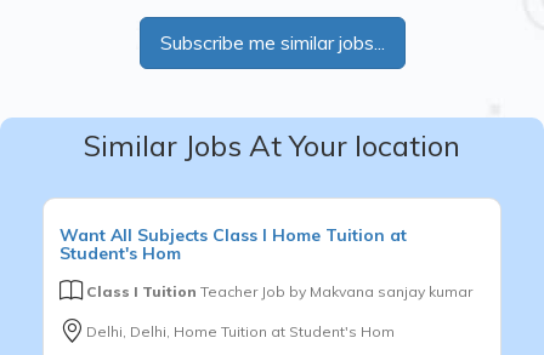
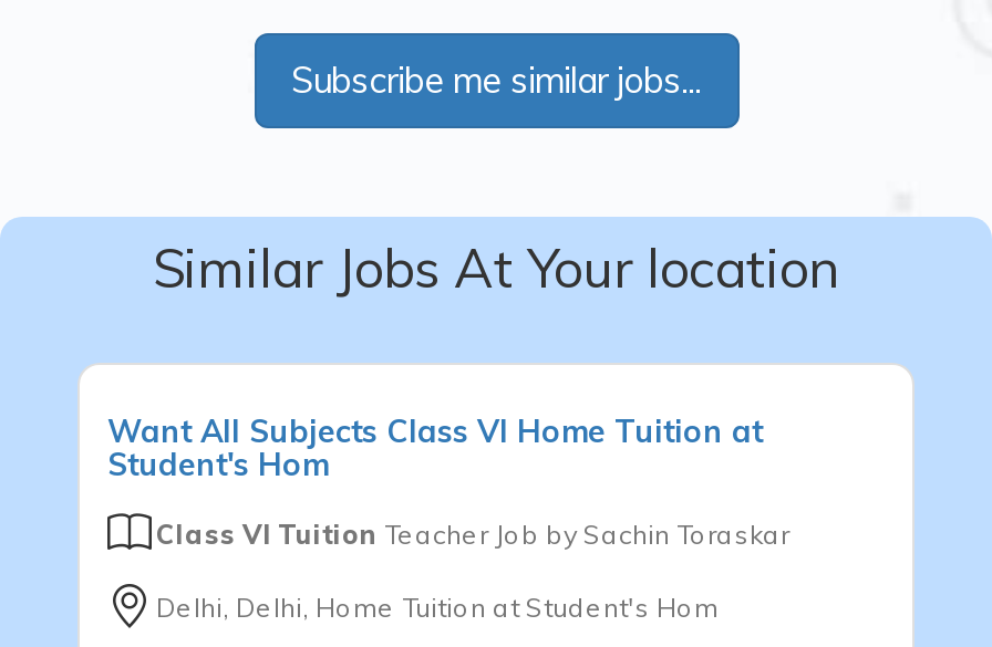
- Want All Subjects Class I Home Tuition at
+ Want All Subjects Class VI Home Tuition at

- Class I Tuition Teacher Job by Makvana sanjay kumar
+ Class VI Tuition Teacher Job by Sachin Toraskar
